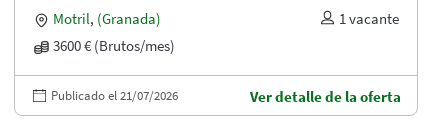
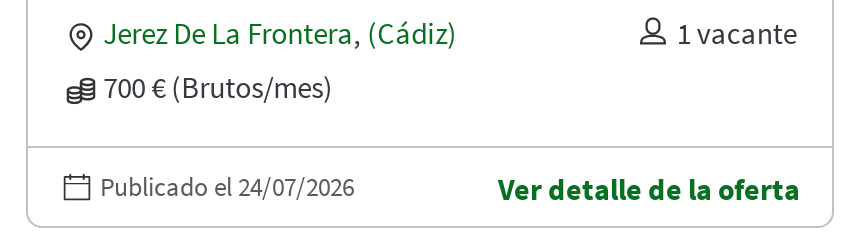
- Motril, (Granada)
+ Jerez De La Frontera, (Cádiz)

- 3600 € (Brutos/mes)
+ 700 € (Brutos/mes)

- Publicado el 21/07/2026
+ Publicado el 24/07/2026
